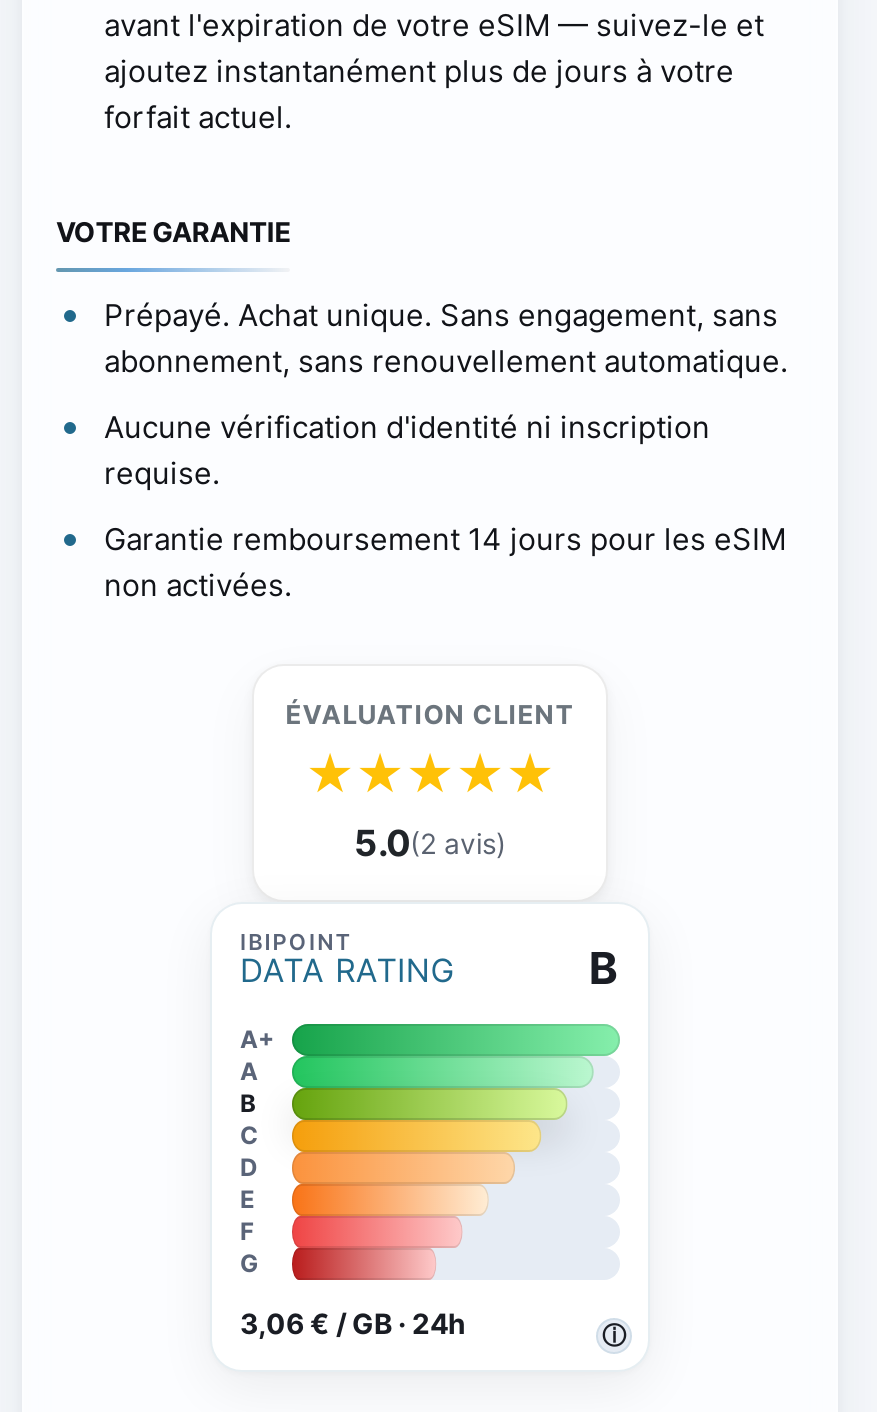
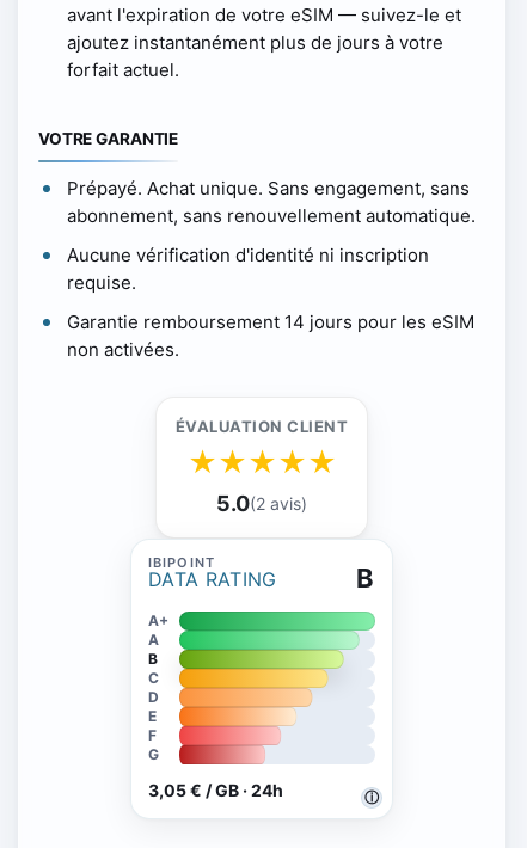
- 3,06 € / GB · 24h
+ 3,05 € / GB · 24h
